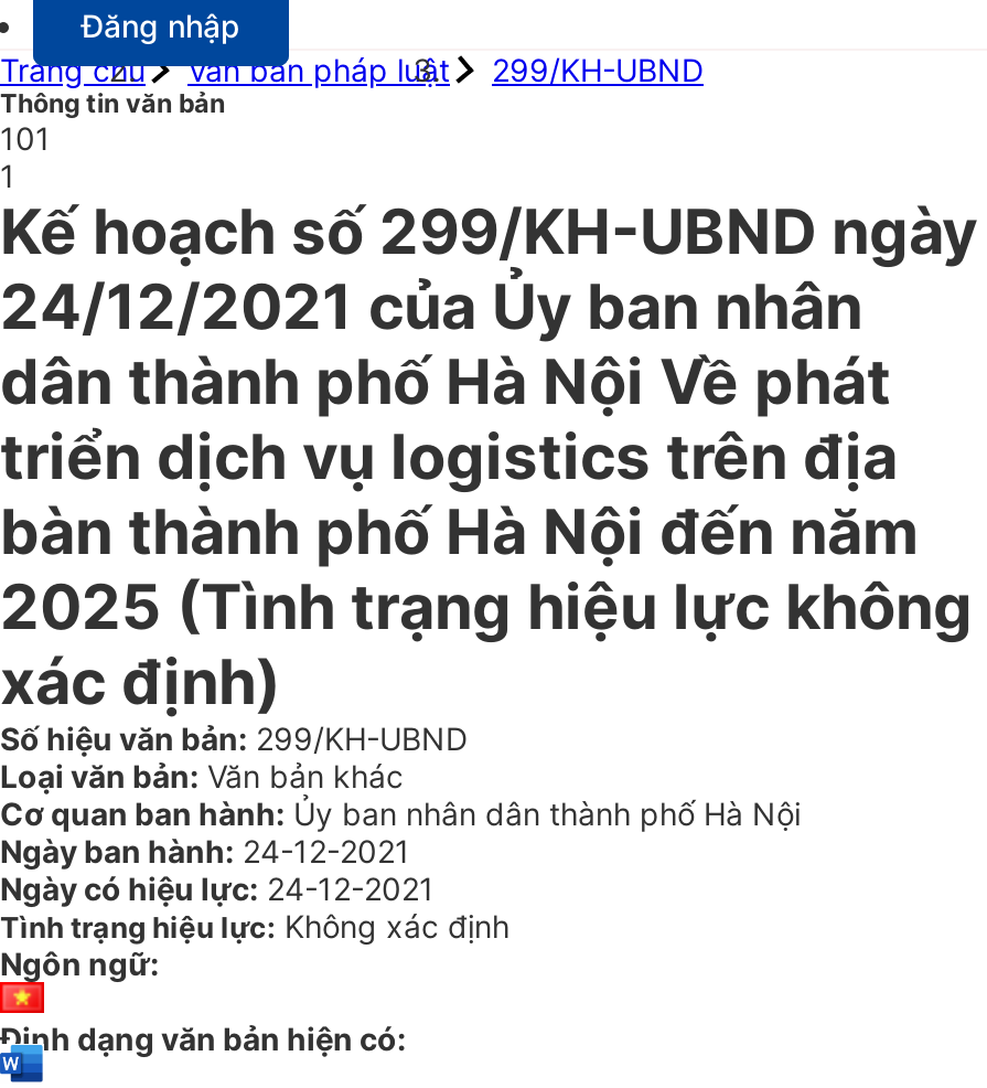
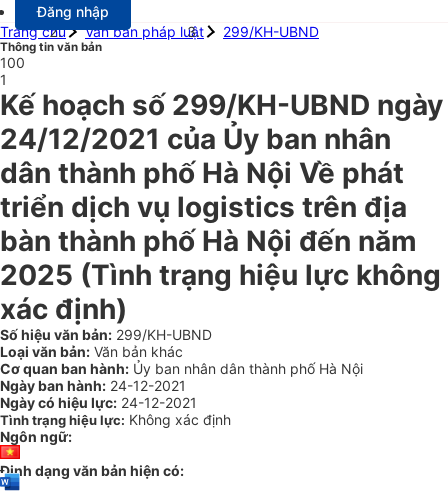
- 101
+ 100
